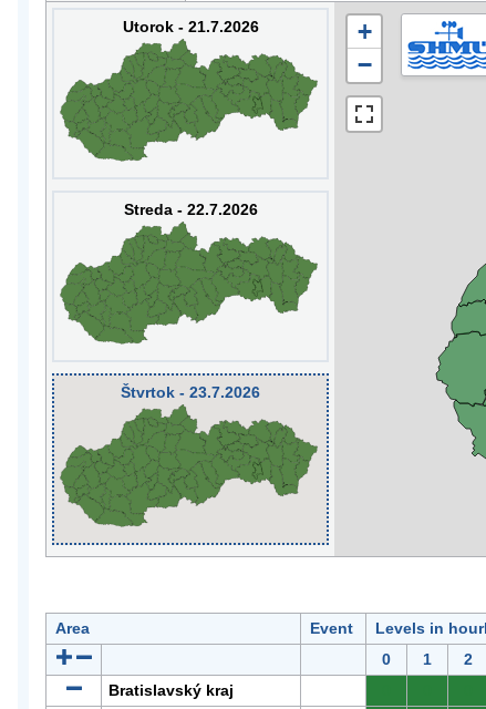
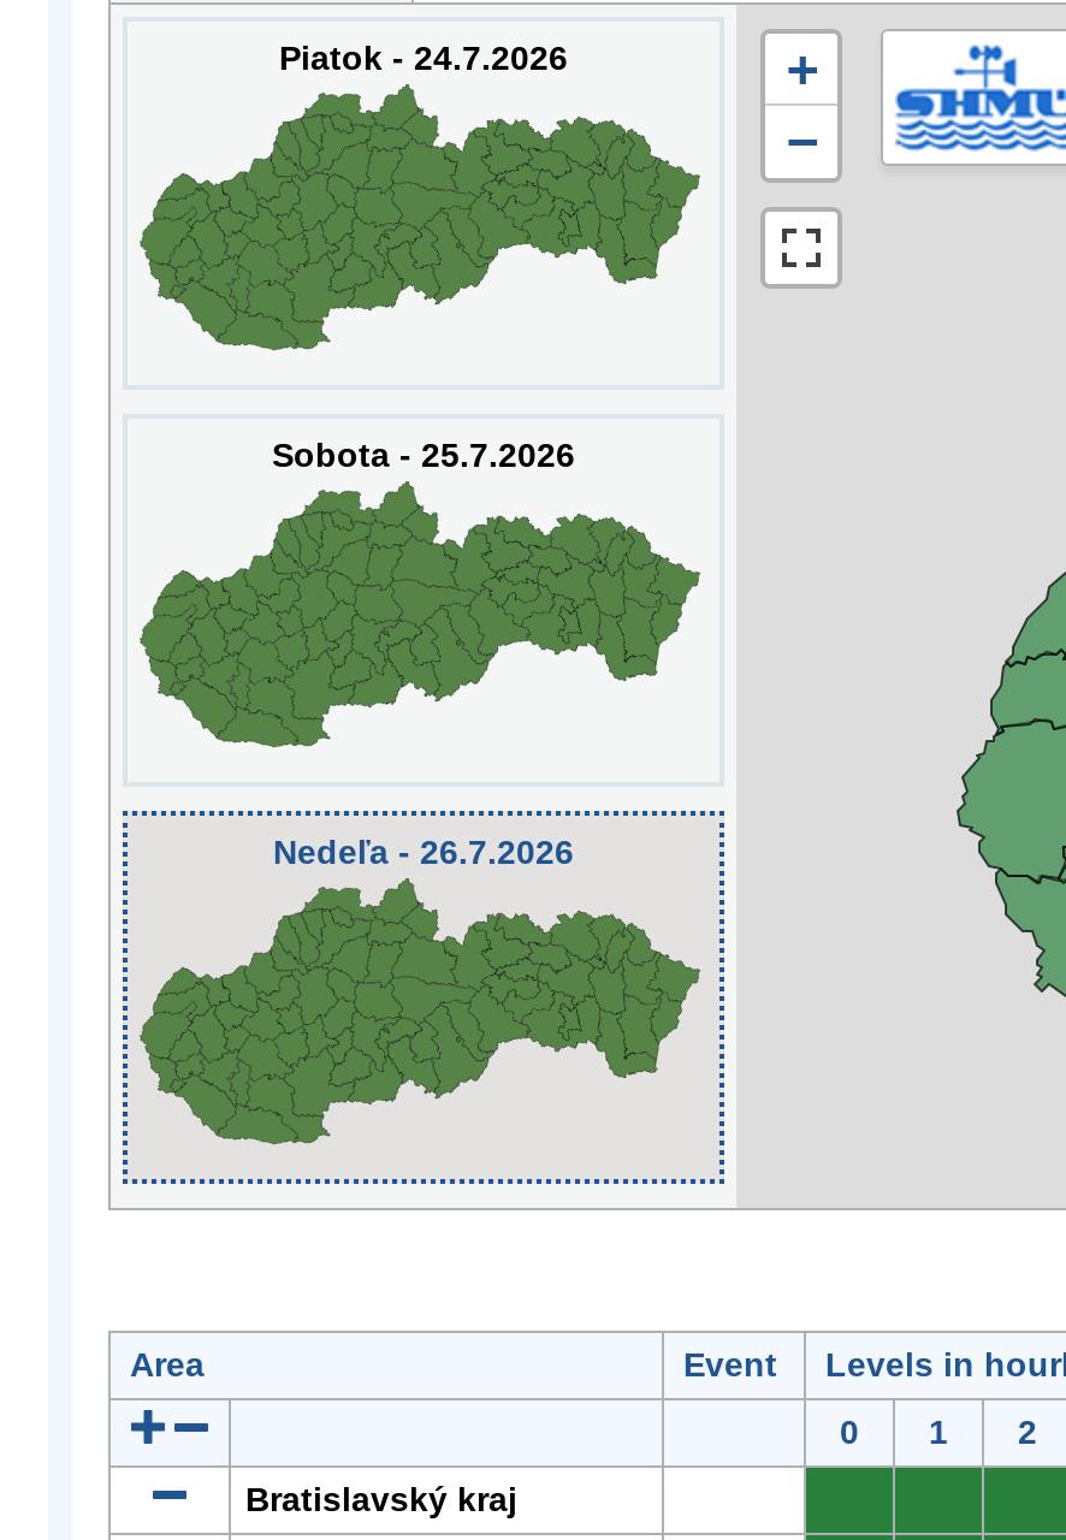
- Utorok - 21.7.2026
+ Piatok - 24.7.2026

- Streda - 22.7.2026
+ Sobota - 25.7.2026

- Štvrtok - 23.7.2026
+ Nedeľa - 26.7.2026
